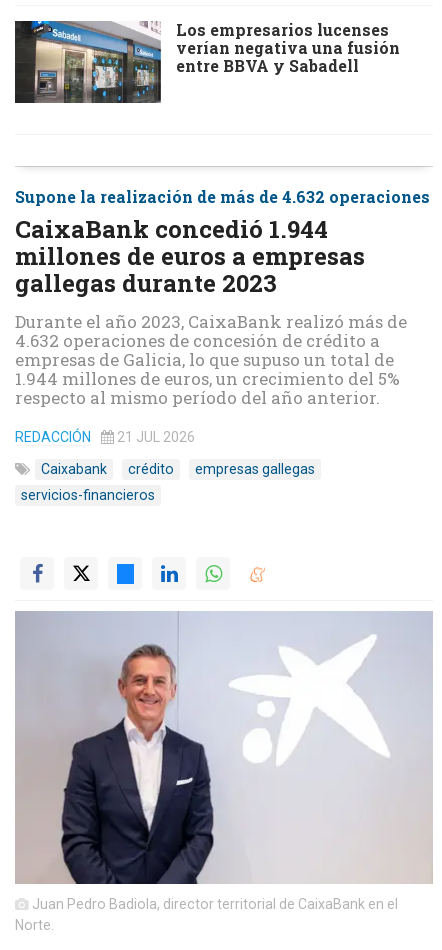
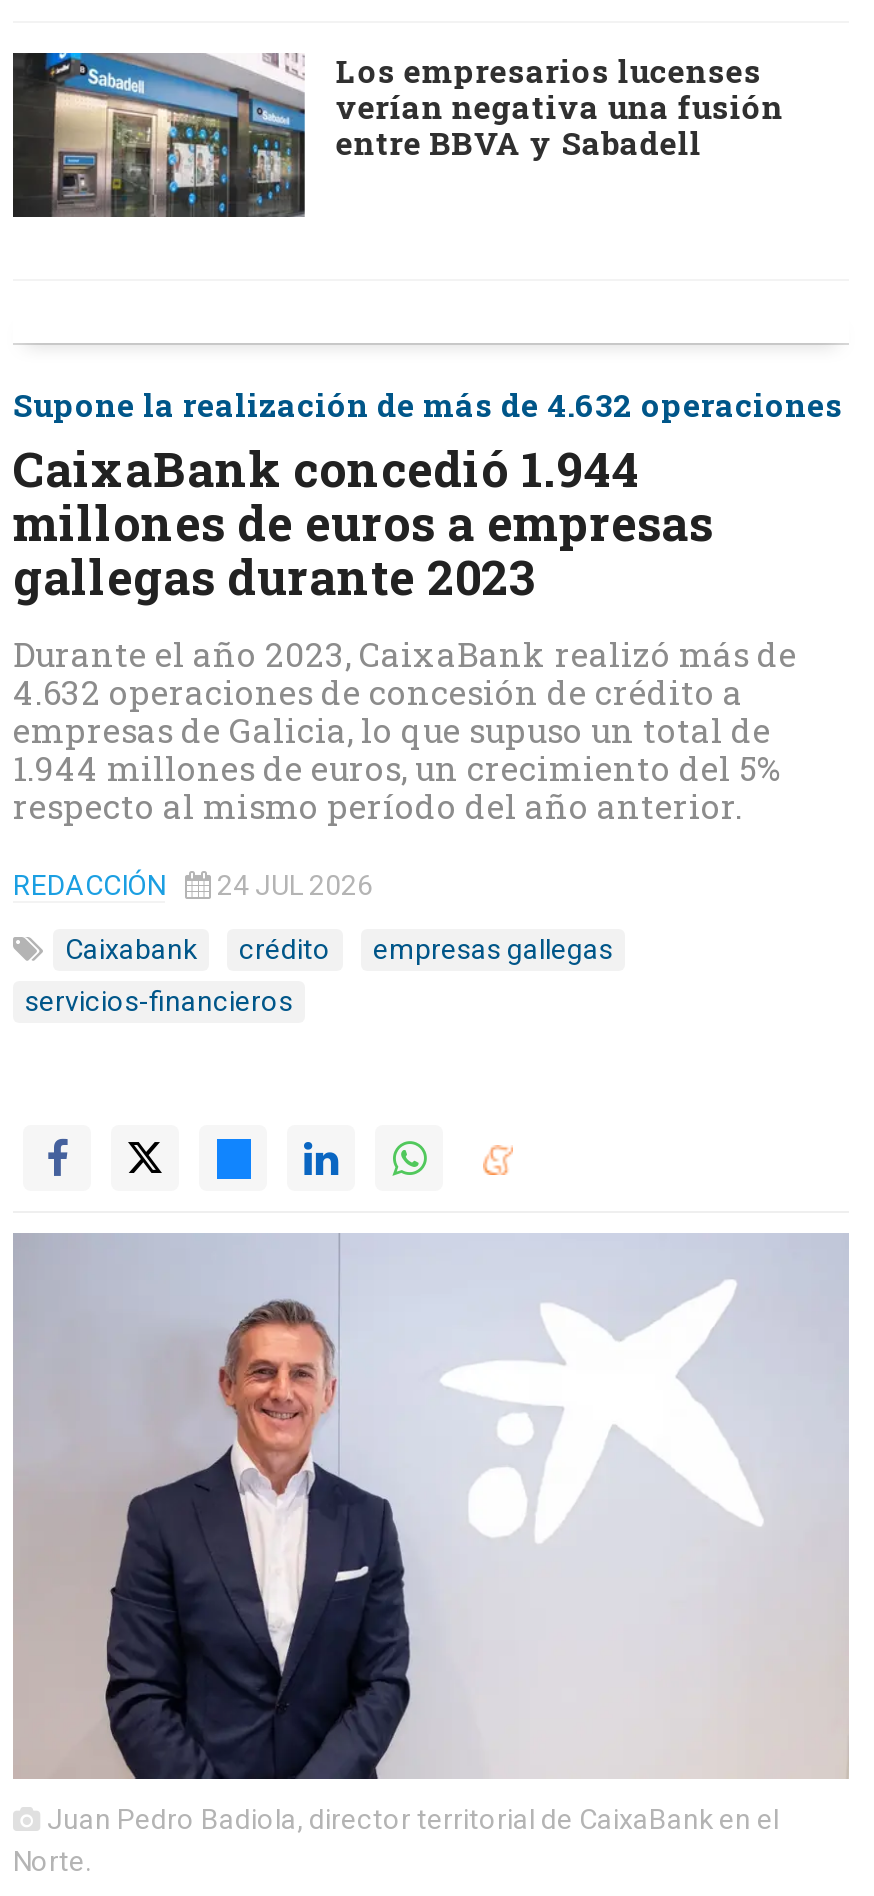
- REDACCIÓN 21 JUL 2026
+ REDACCIÓN 24 JUL 2026
